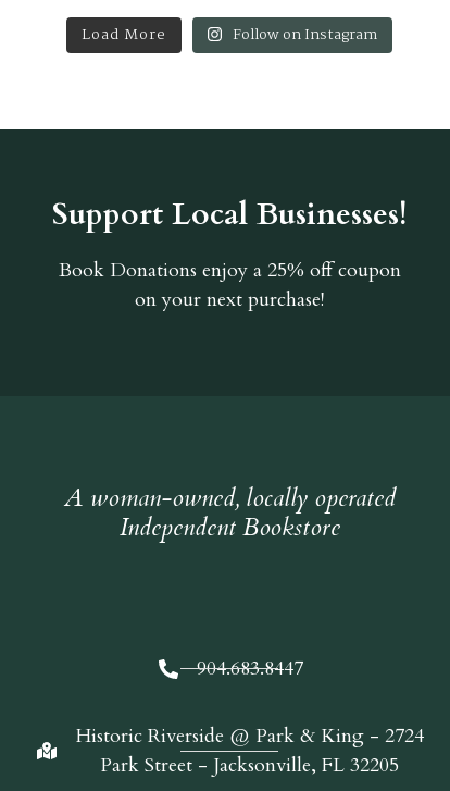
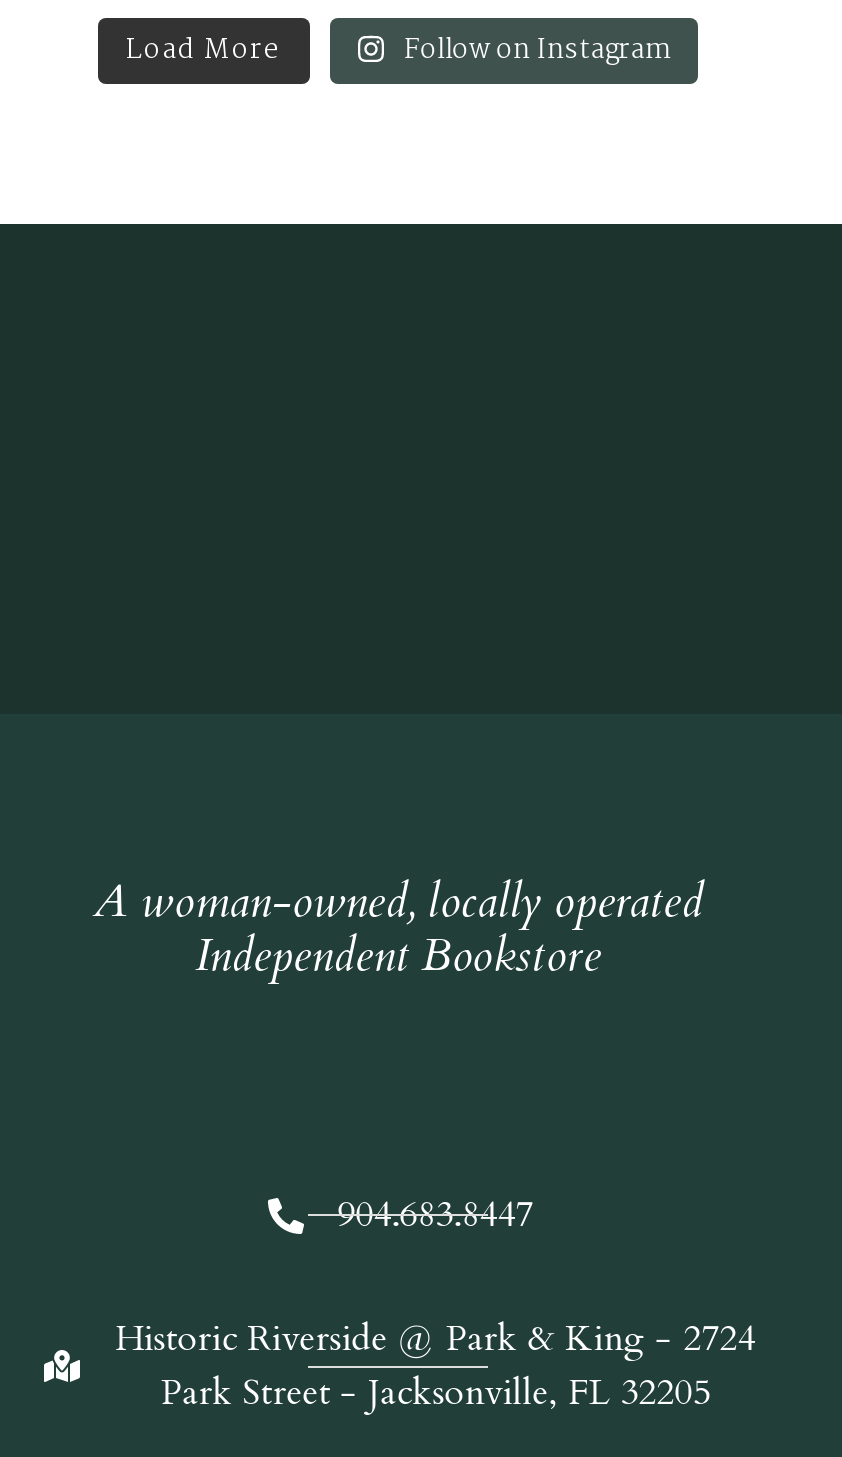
- Support Local Businesses!
- Book Donations enjoy a 25% off coupon
- on your next purchase!
